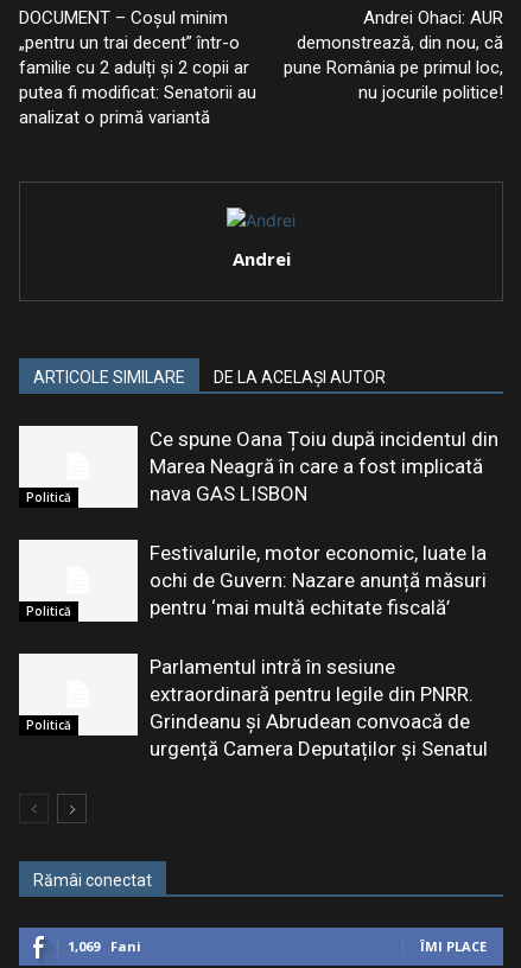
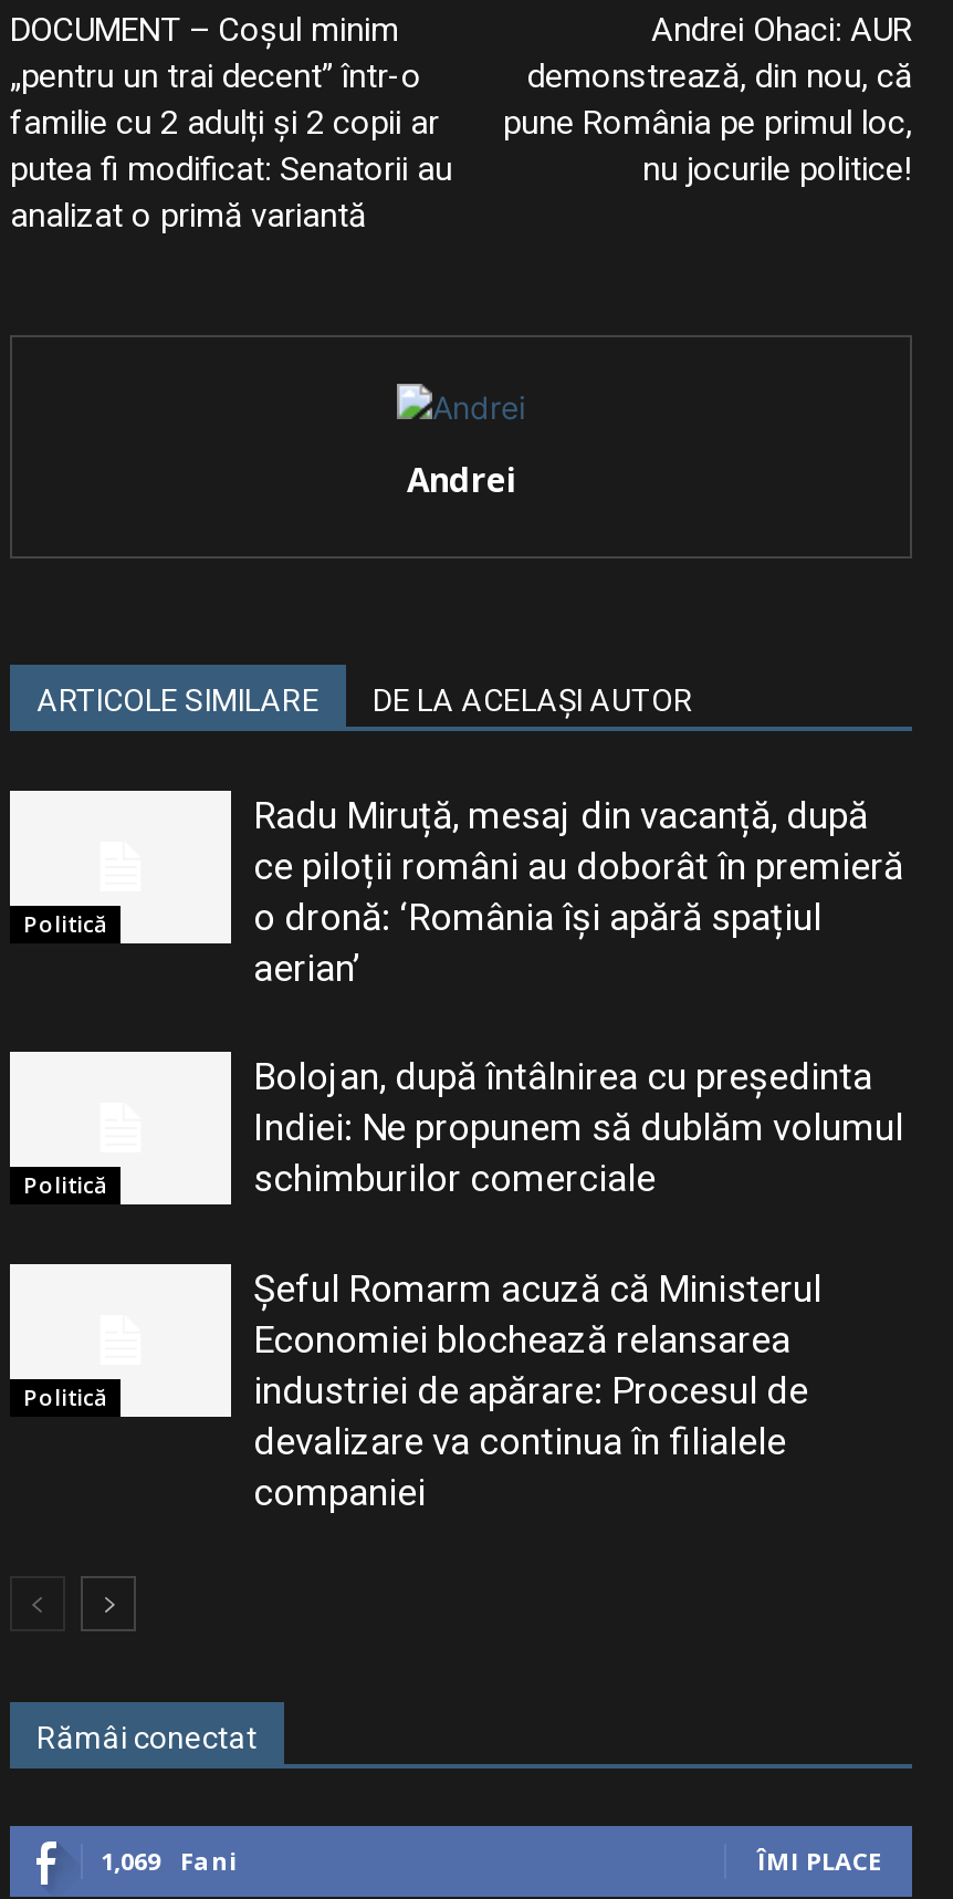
- Ce spune Oana Țoiu după incidentul din
- Marea Neagră în care a fost implicată
- nava GAS LISBON
+ Radu Miruță, mesaj din vacanță, după
+ ce piloții români au doborât în premieră
+ o dronă: ‘România își apără spațiul
+ aerian’

- Festivalurile, motor economic, luate la
- ochi de Guvern: Nazare anunță măsuri
- pentru ‘mai multă echitate fiscală’
+ Bolojan, după întâlnirea cu președinta
+ Indiei: Ne propunem să dublăm volumul
+ schimburilor comerciale

- Parlamentul intră în sesiune
- extraordinară pentru legile din PNRR.
- Grindeanu și Abrudean convoacă de
- urgență Camera Deputaților și Senatul
+ Șeful Romarm acuză că Ministerul
+ Economiei blochează relansarea
+ industriei de apărare: Procesul de
+ devalizare va continua în filialele
+ companiei
